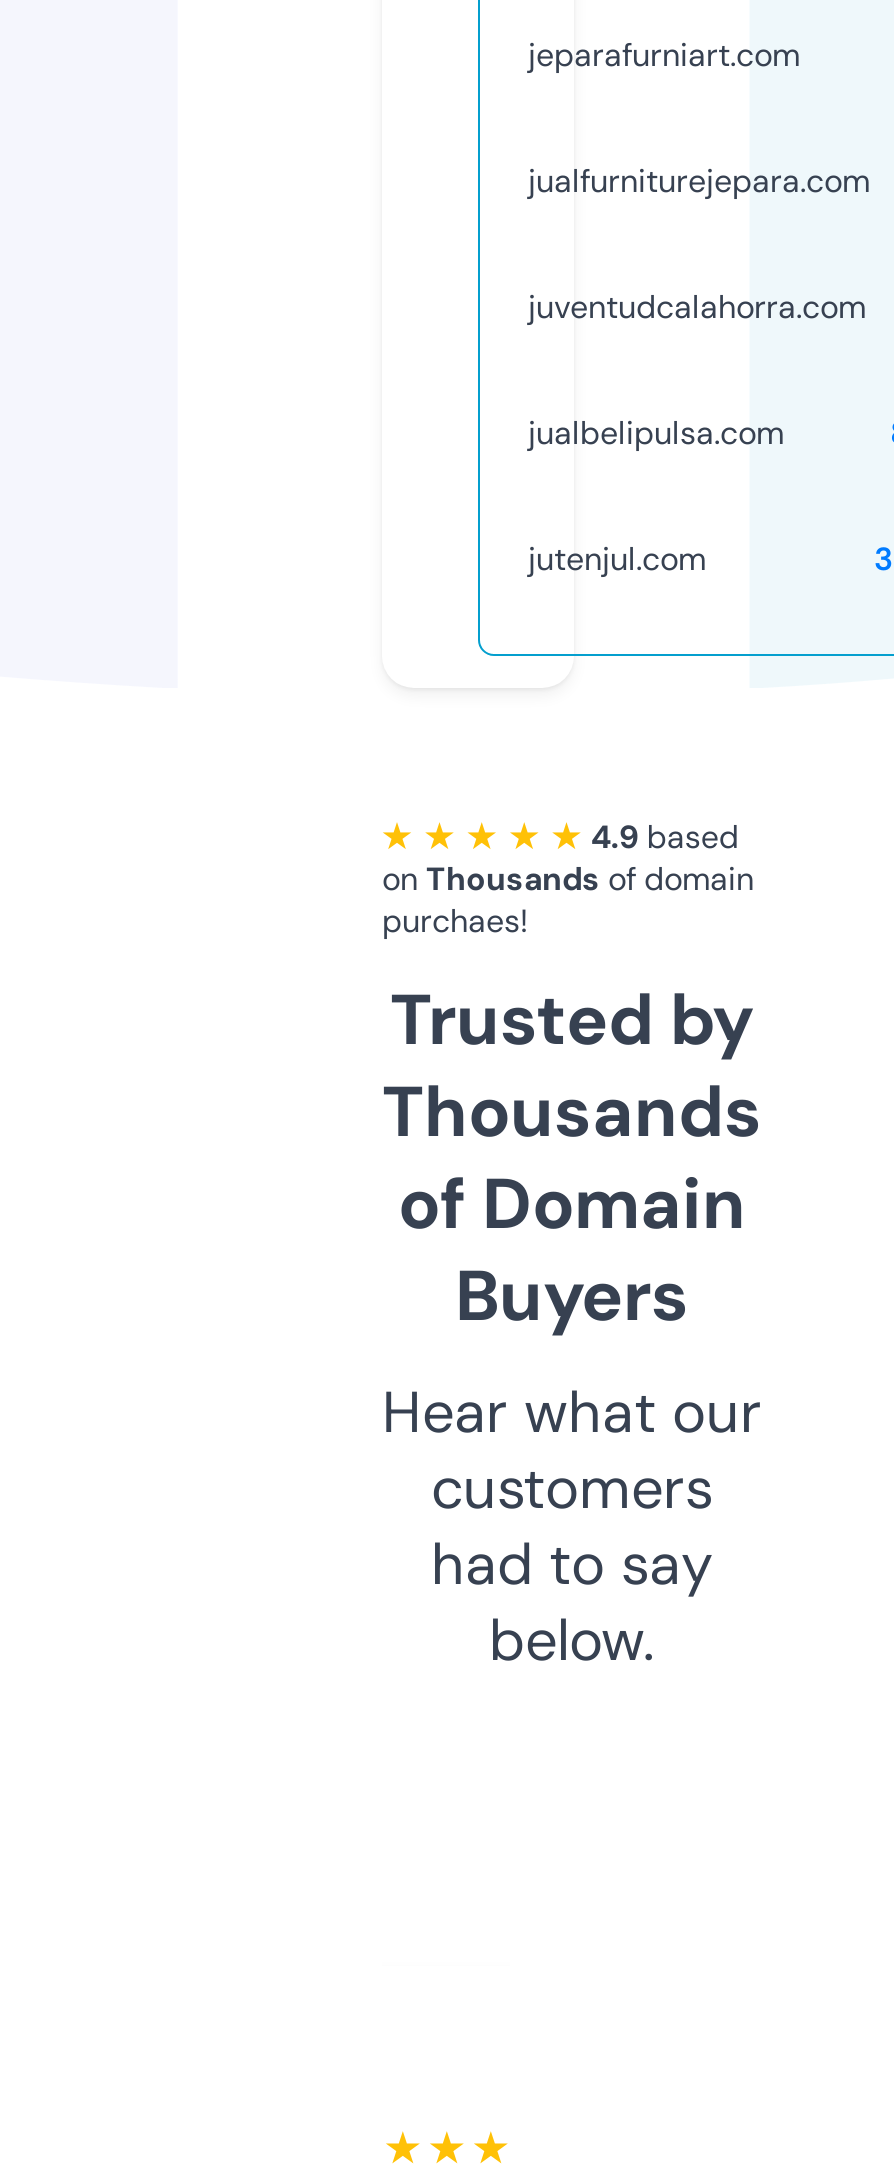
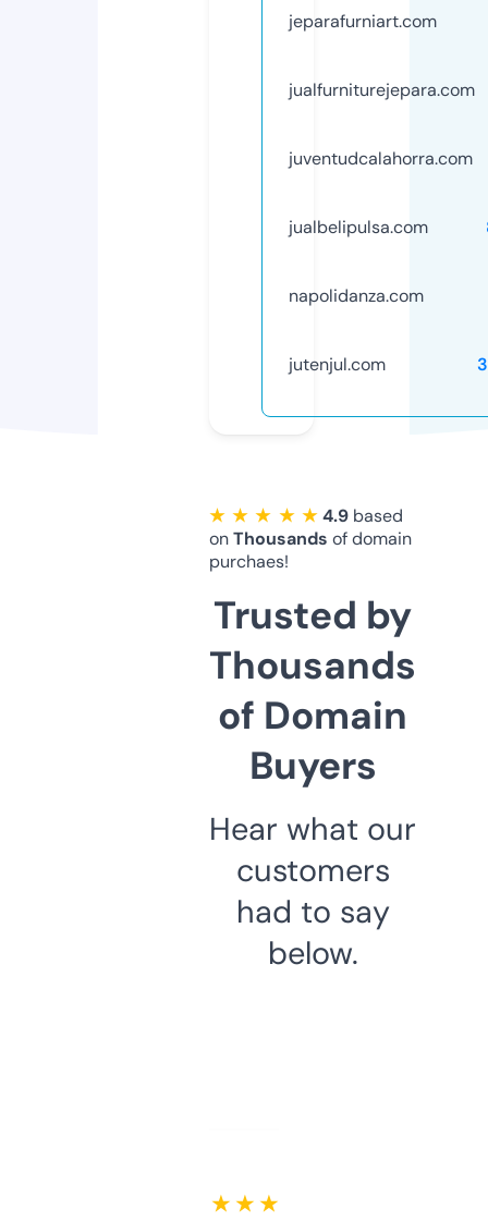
+ napolidanza.com

moved down: jutenjul.com | on Thousands of domain | purchaes! | ... | had to say | below.
